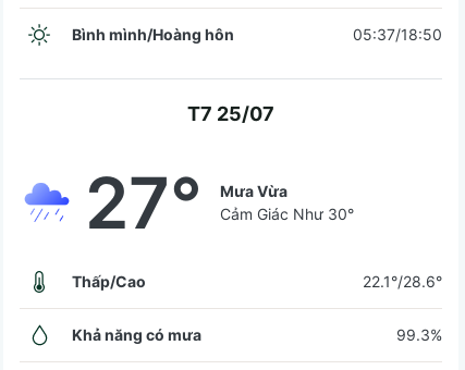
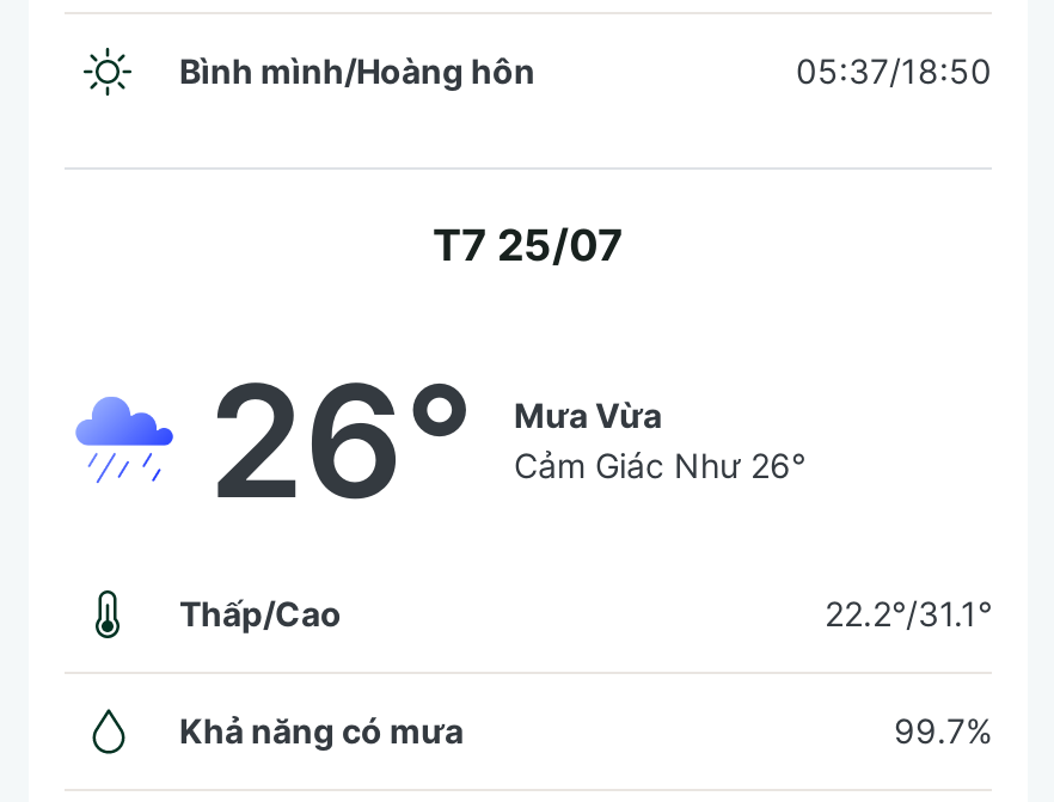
- 27°
+ 26°

- Cảm Giác Như 30°
+ Cảm Giác Như 26°

- 22.1°/28.6°
+ 22.2°/31.1°

- 99.3%
+ 99.7%
